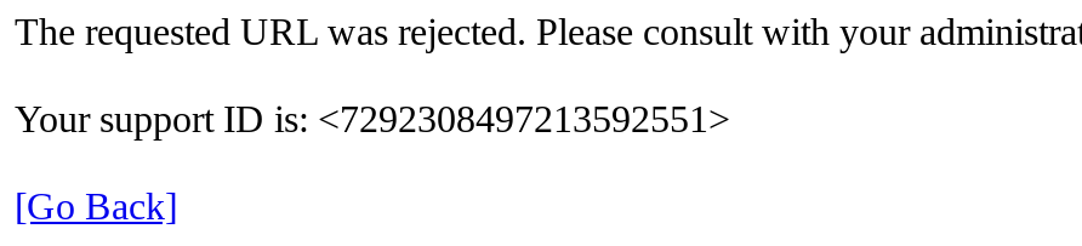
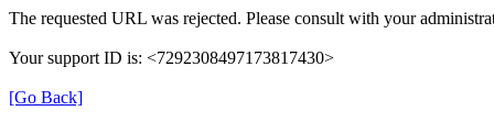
- Your support ID is: <7292308497213592551>
+ Your support ID is: <7292308497173817430>
